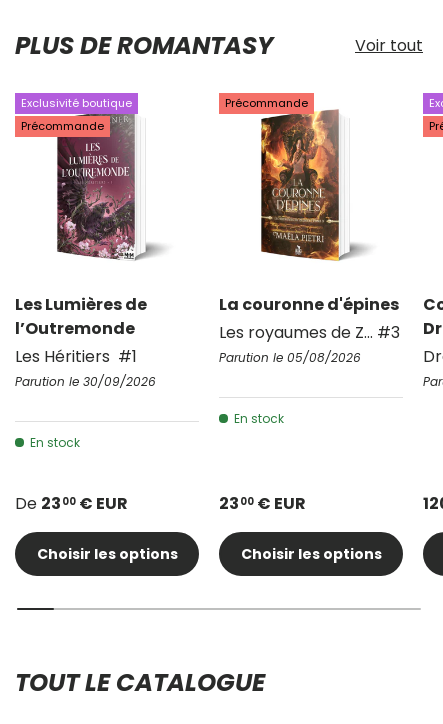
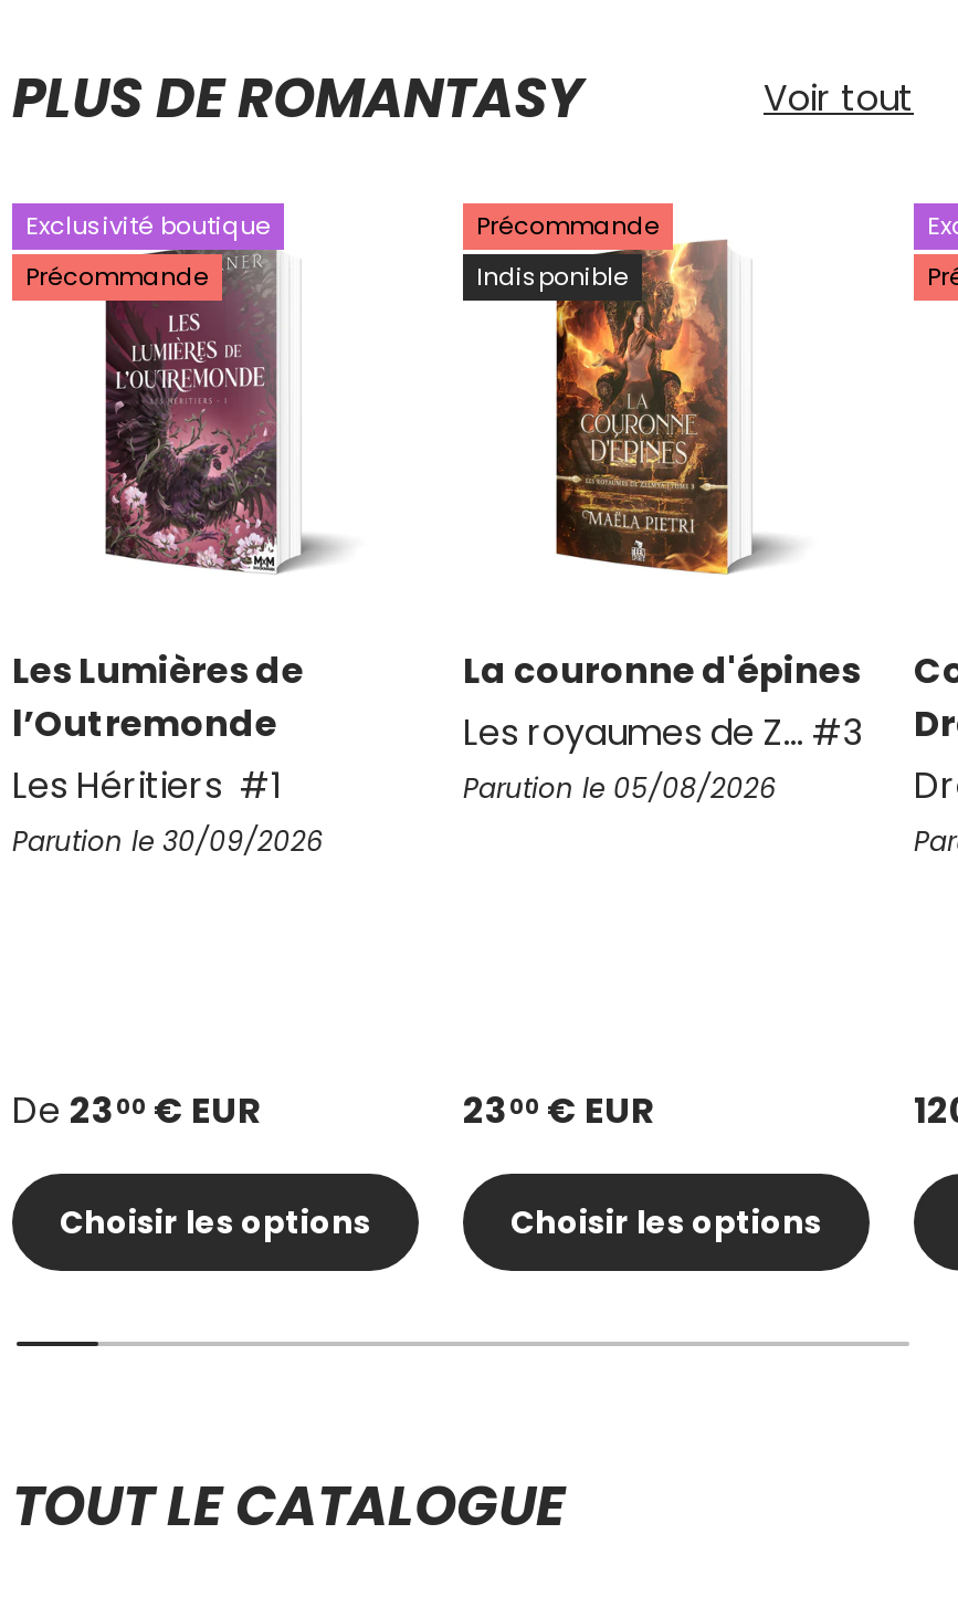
+ Indisponible

- En stock

- En stock
